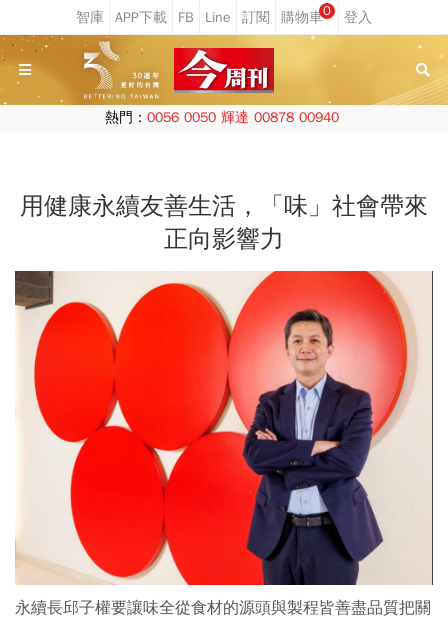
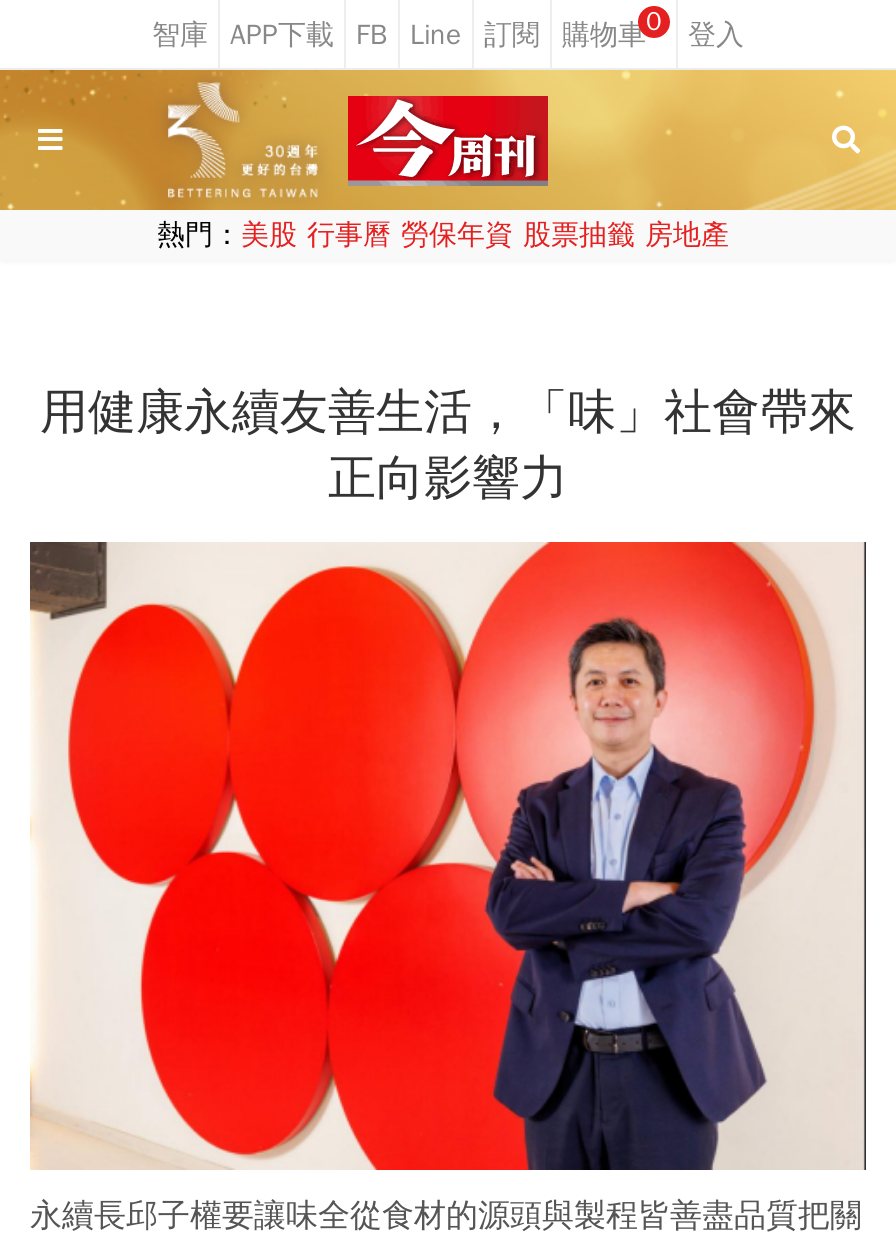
- 熱門：0056 0050 輝達 00878 00940
+ 熱門：美股 行事曆 勞保年資 股票抽籤 房地產
